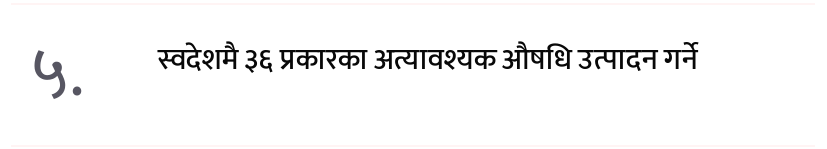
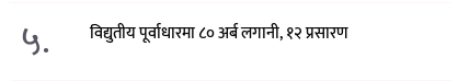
- स्वदेशमै ३६ प्रकारका अत्यावश्यक औषधि उत्पादन गर्ने
+ विद्युतीय पूर्वाधारमा ८० अर्ब लगानी, १२ प्रसारण
